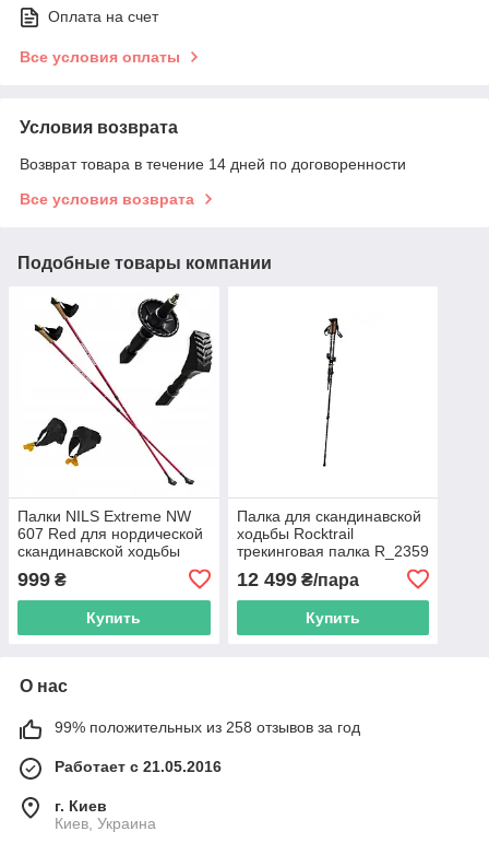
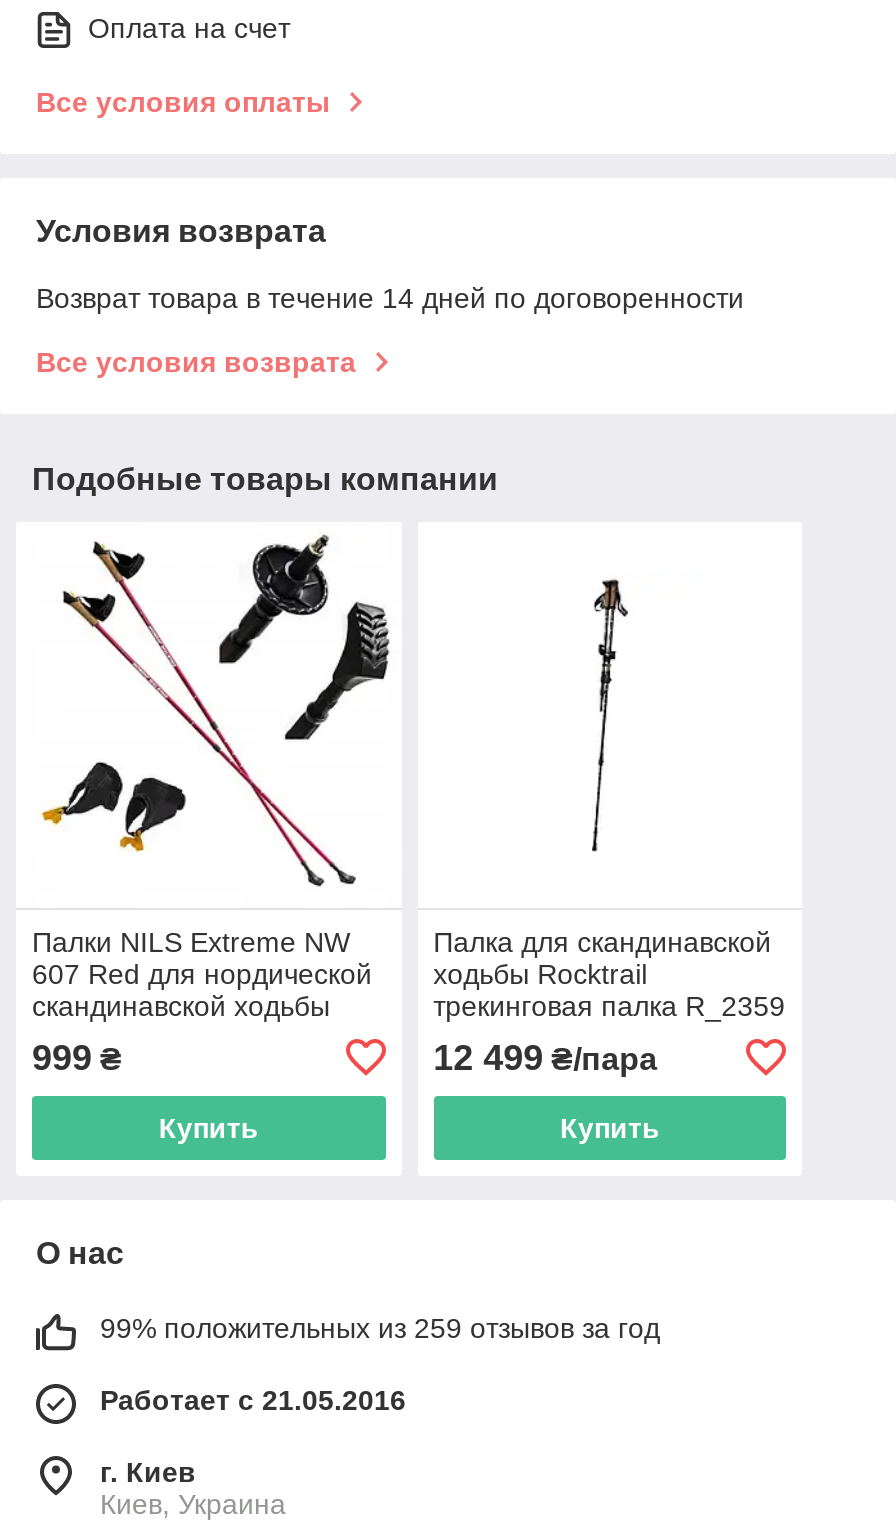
- 99% положительных из 258 отзывов за год
+ 99% положительных из 259 отзывов за год
